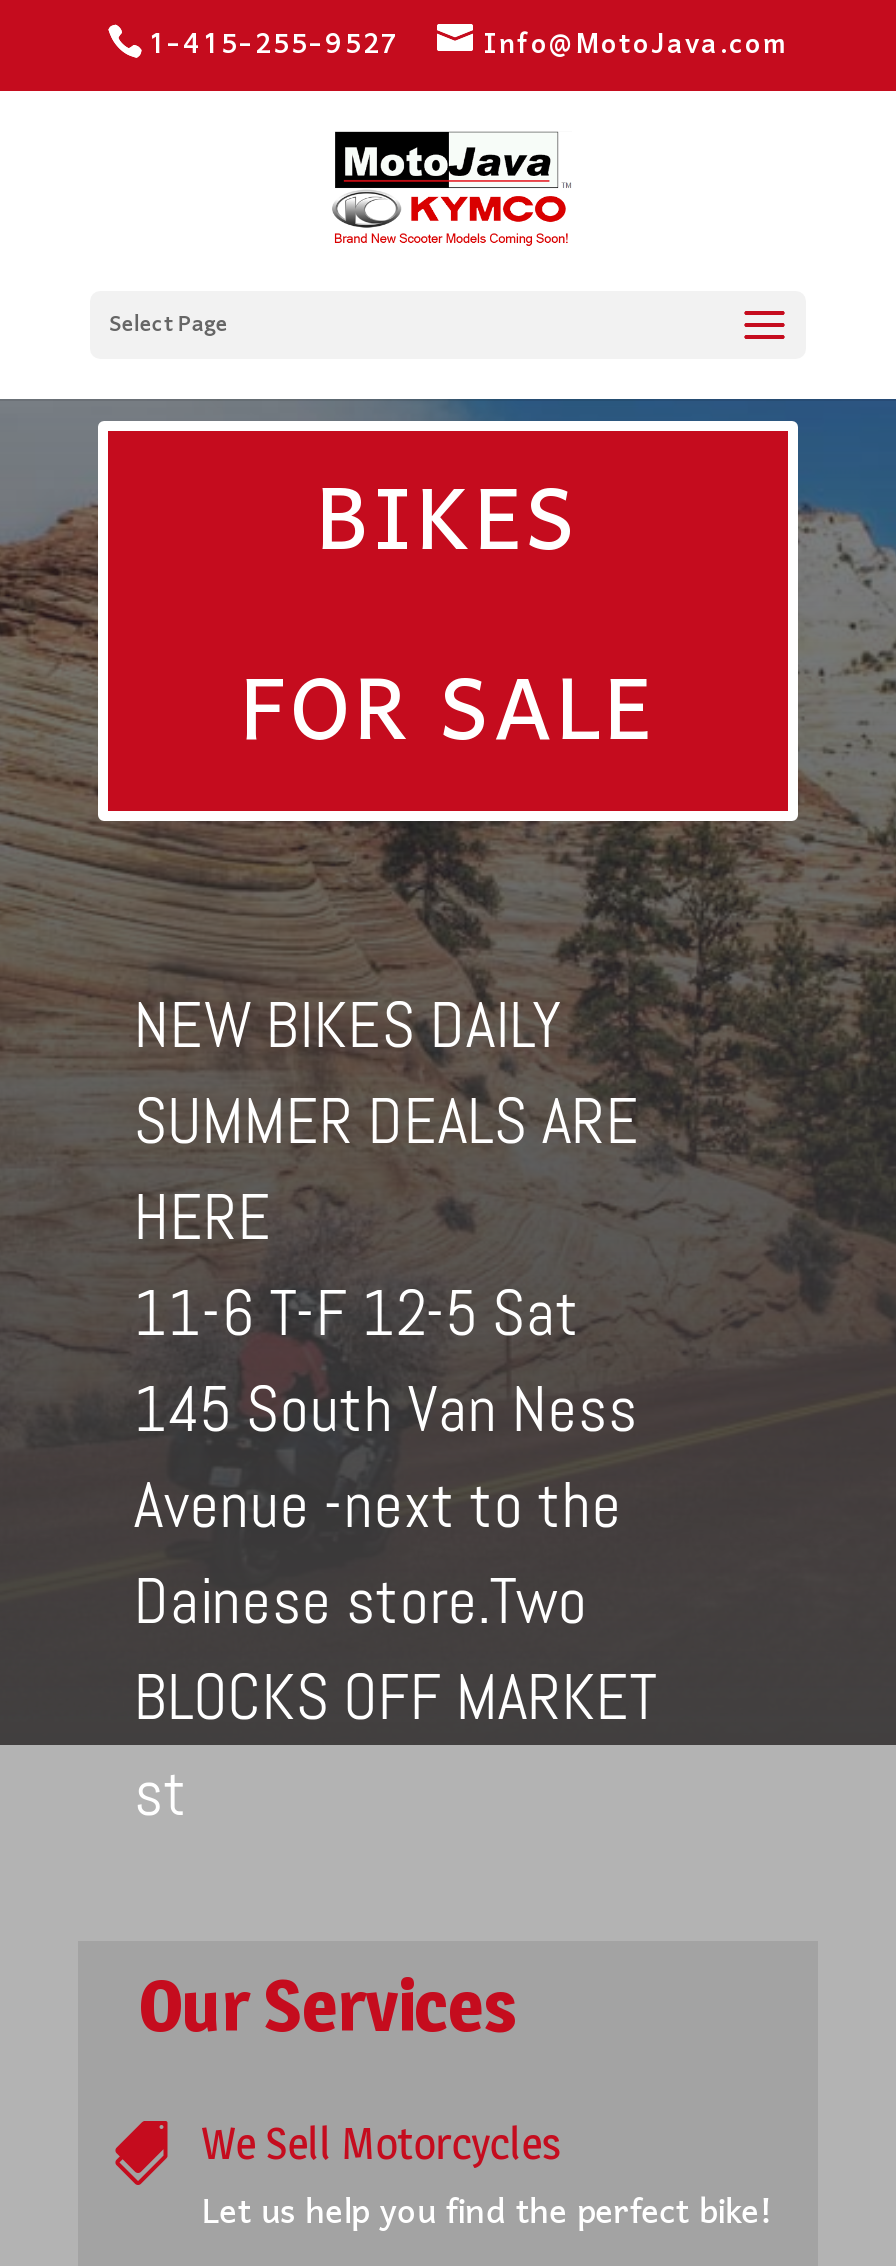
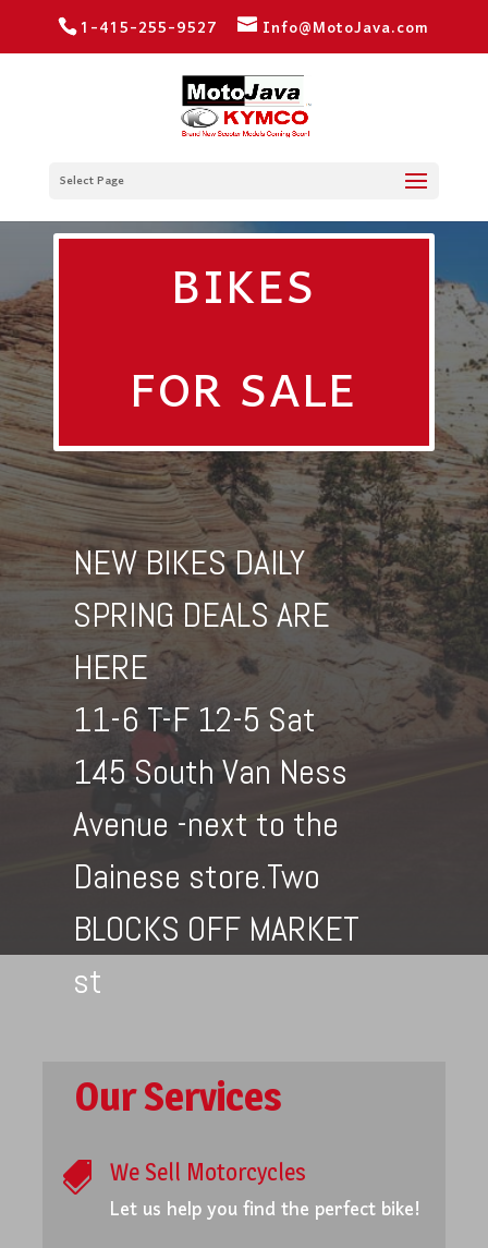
- SUMMER DEALS ARE
+ SPRING DEALS ARE
